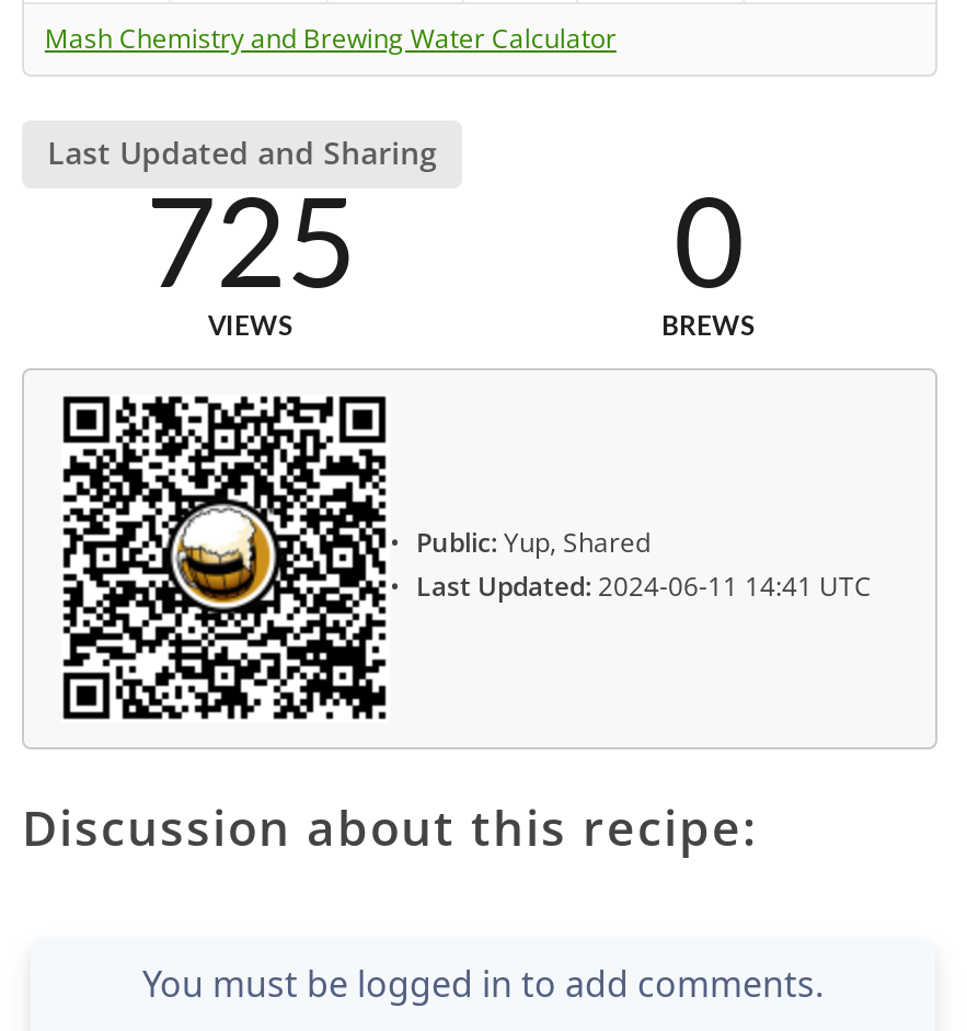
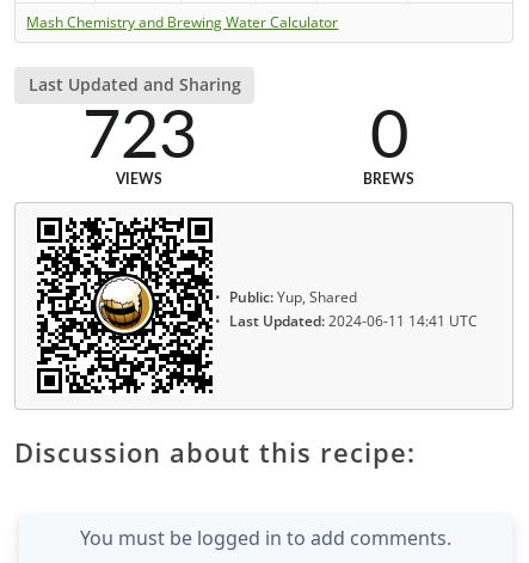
- 725
+ 723
